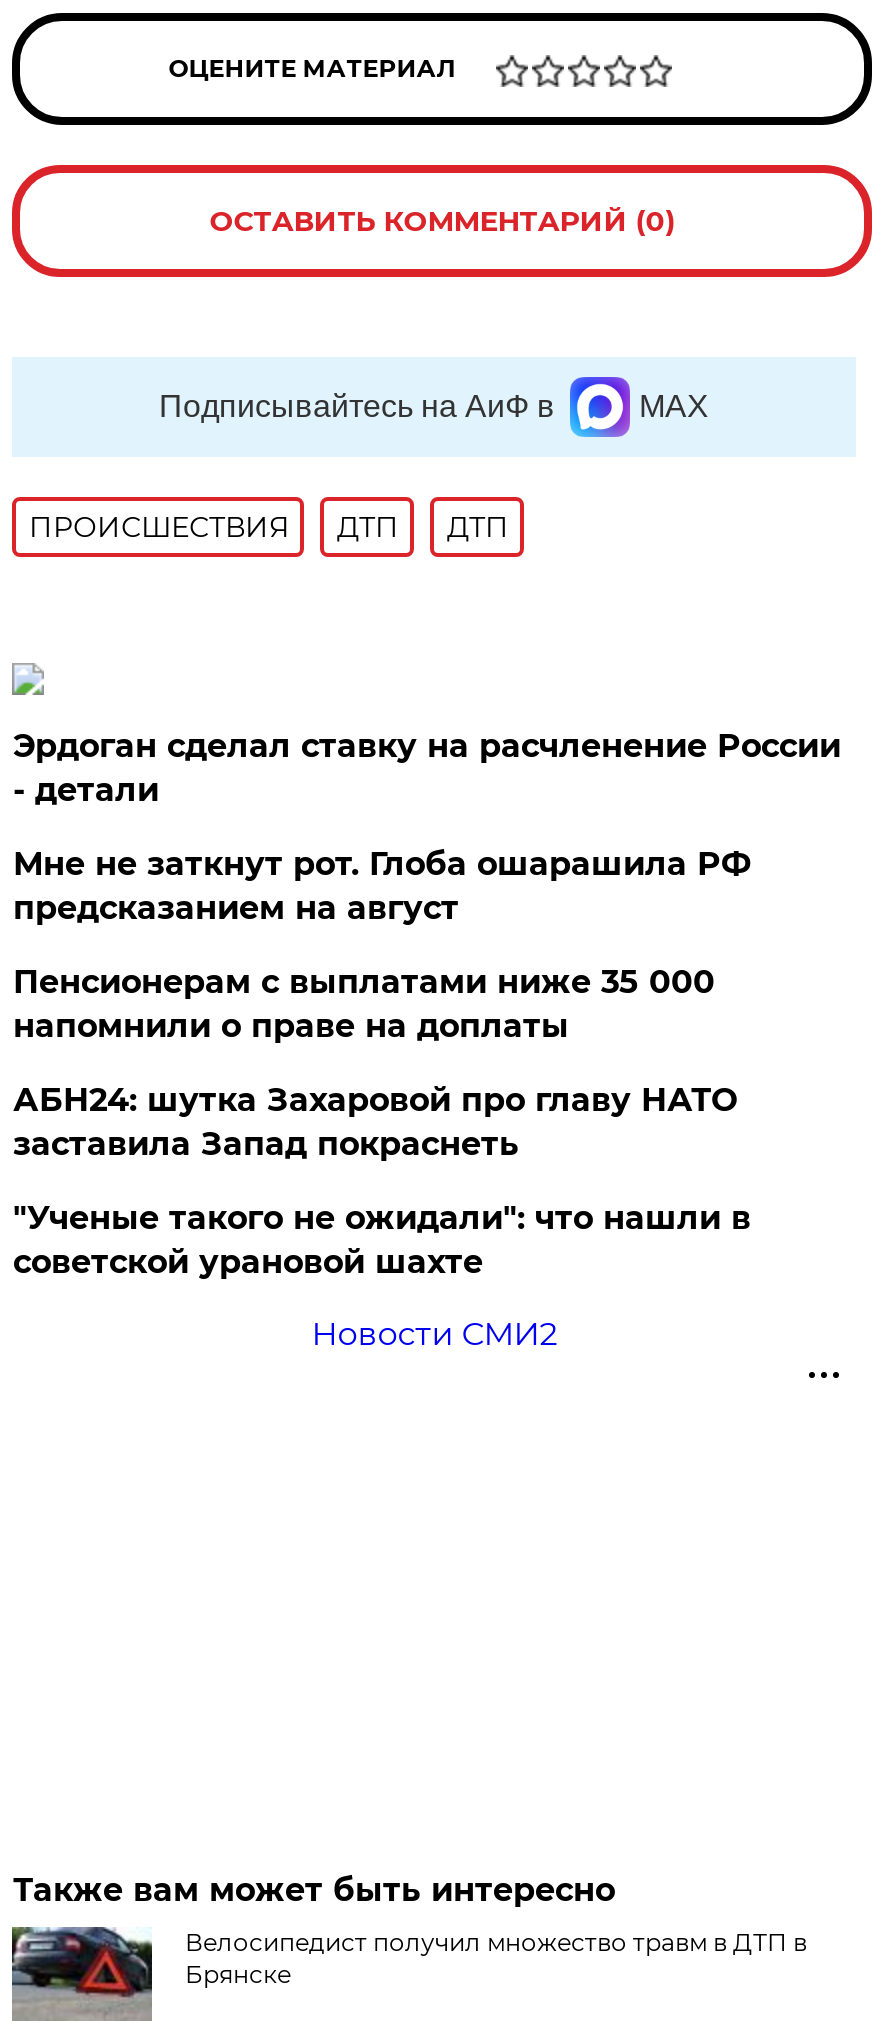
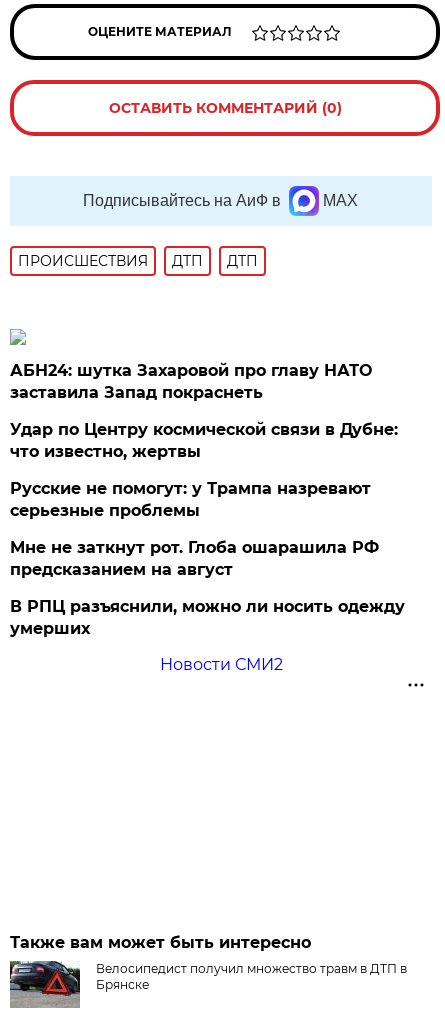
- Эрдоган сделал ставку на расчленение России
- - детали
- Пенсионерам с выплатами ниже 35 000
- напомнили о праве на доплаты

moved down: Мне не заткнут рот. Глоба ошарашила РФ | предсказанием на август

moved up: АБН24: шутка Захаровой про главу НАТО | заставила Запад покраснеть

- "Ученые такого не ожидали": что нашли в
- советской урановой шахте
+ Удар по Центру космической связи в Дубне:
+ что известно, жертвы
+ Русские не помогут: у Трампа назревают
+ серьезные проблемы
+ В РПЦ разъяснили, можно ли носить одежду
+ умерших
